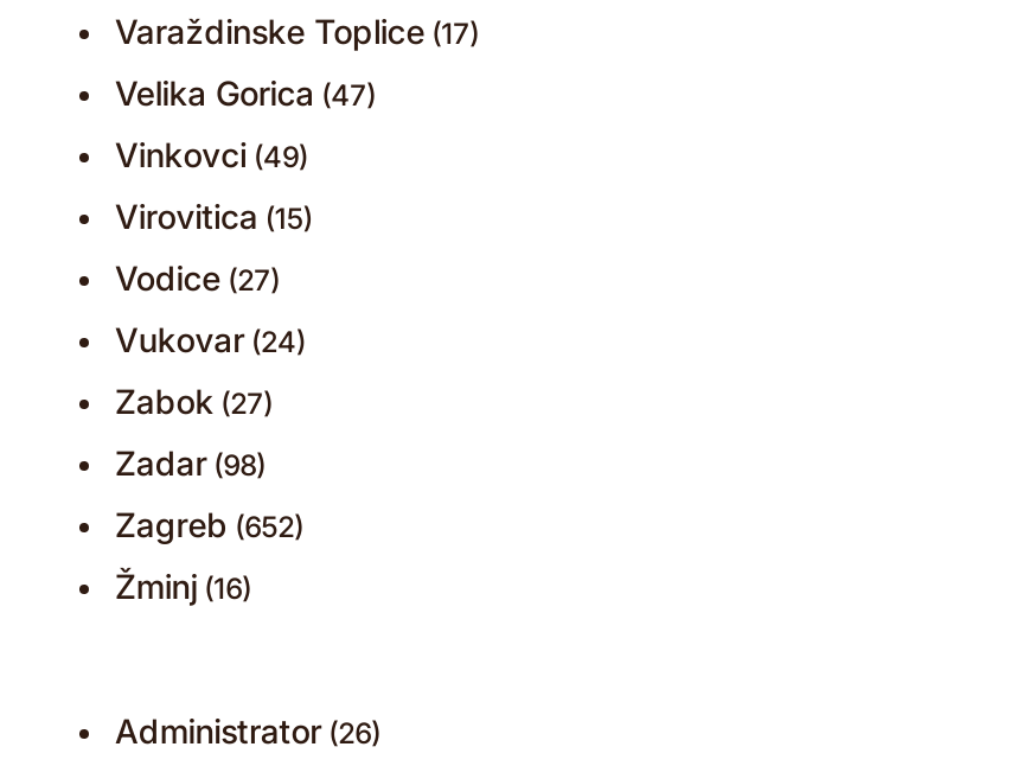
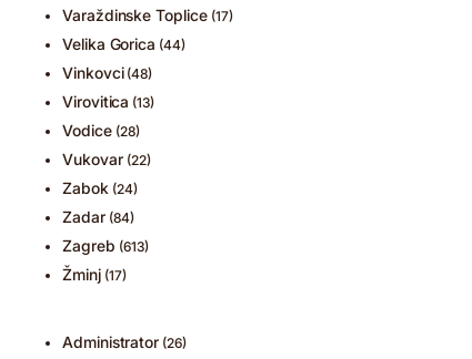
- Velika Gorica (47)
+ Velika Gorica (44)

- Vinkovci (49)
+ Vinkovci (48)

- Virovitica (15)
+ Virovitica (13)

- Vodice (27)
+ Vodice (28)

- Vukovar (24)
+ Vukovar (22)

- Zabok (27)
+ Zabok (24)

- Zadar (98)
+ Zadar (84)

- Zagreb (652)
+ Zagreb (613)

- Žminj (16)
+ Žminj (17)
